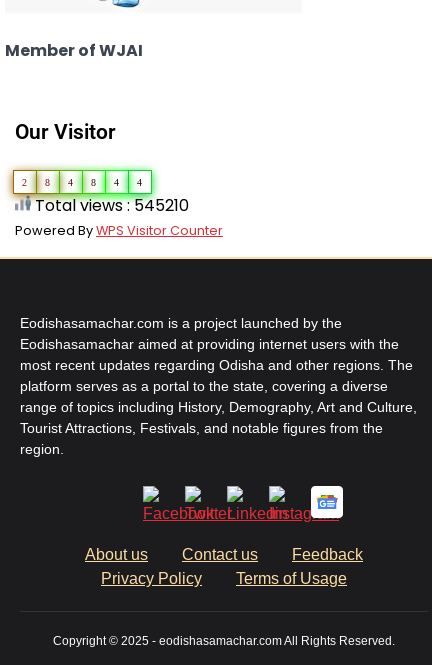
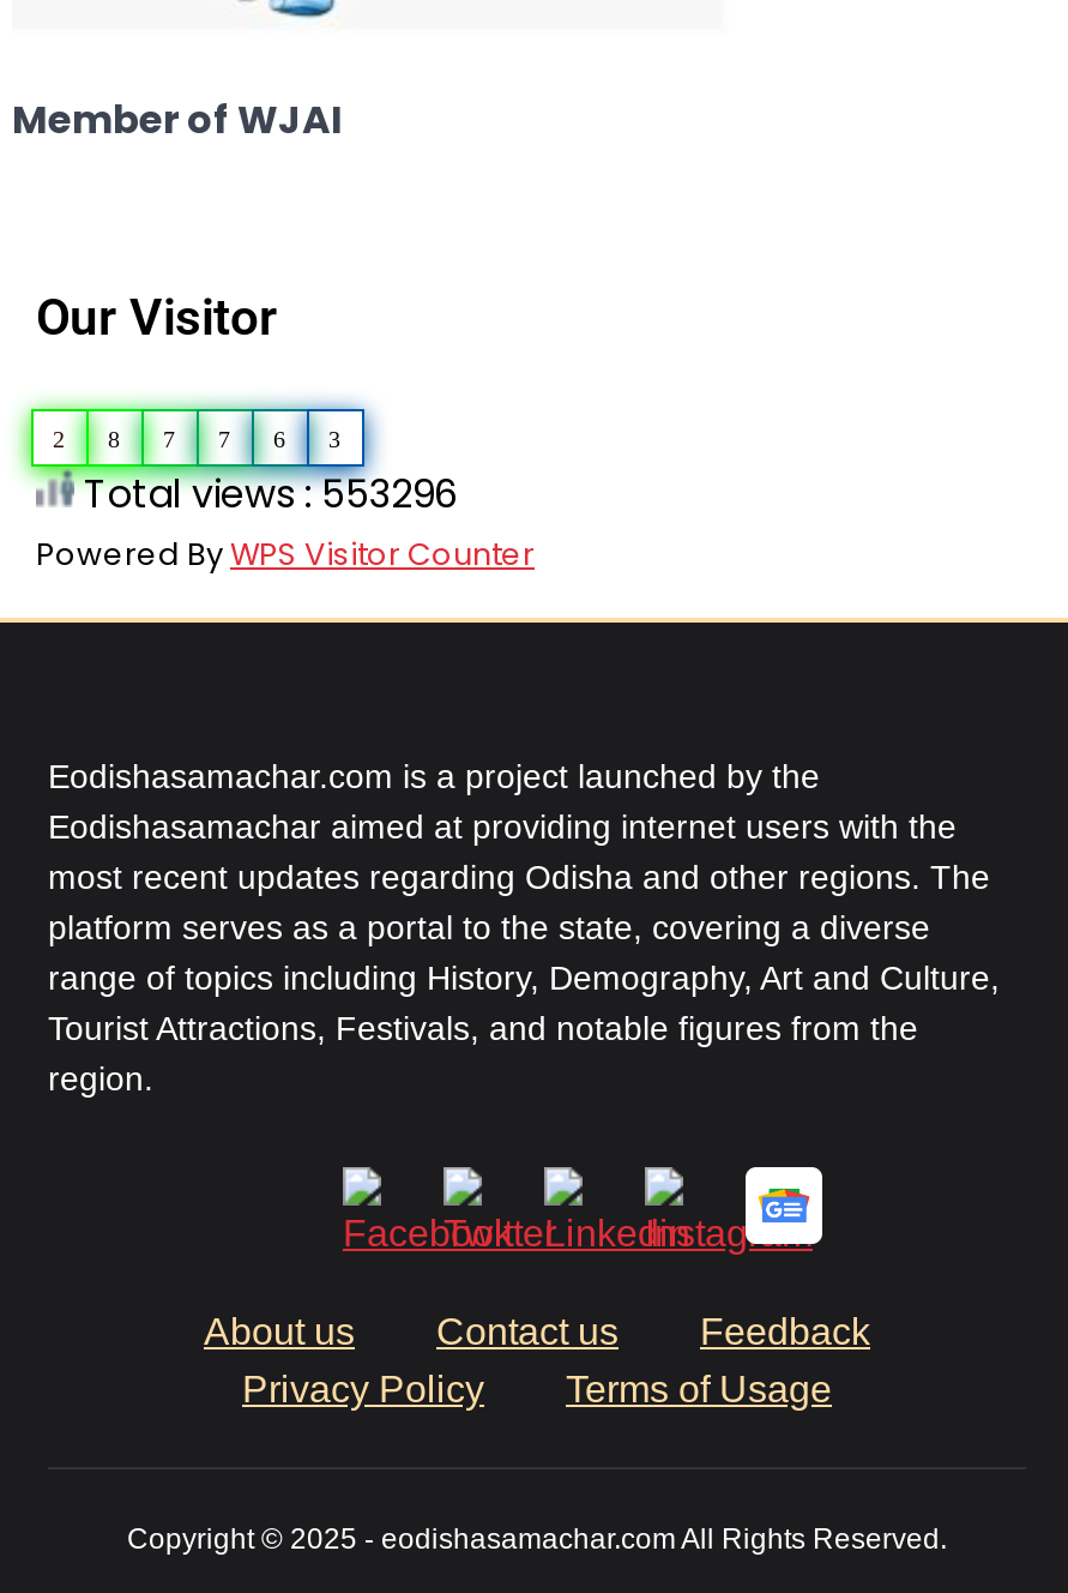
- 4
+ 7

- 8
+ 7

- 4
+ 6

- 4
+ 3

- Total views : 545210
+ Total views : 553296
